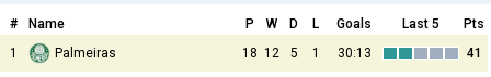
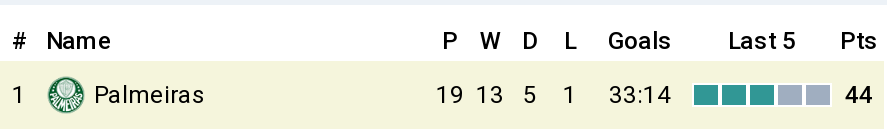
- 18 12
+ 19 13

- 30:13
+ 33:14

- 41
+ 44
